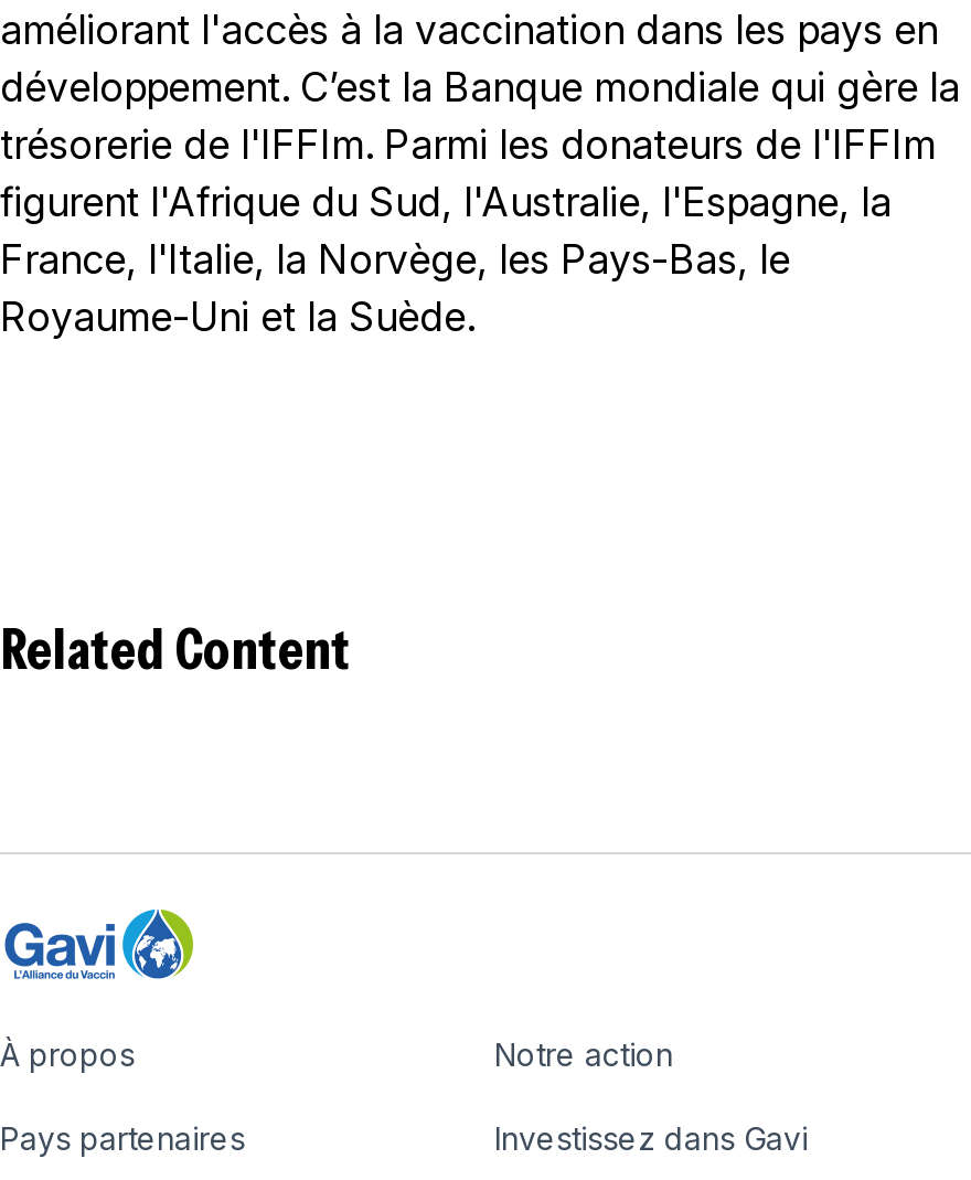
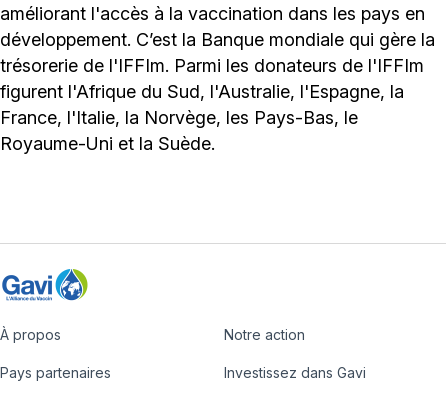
- Related Content
